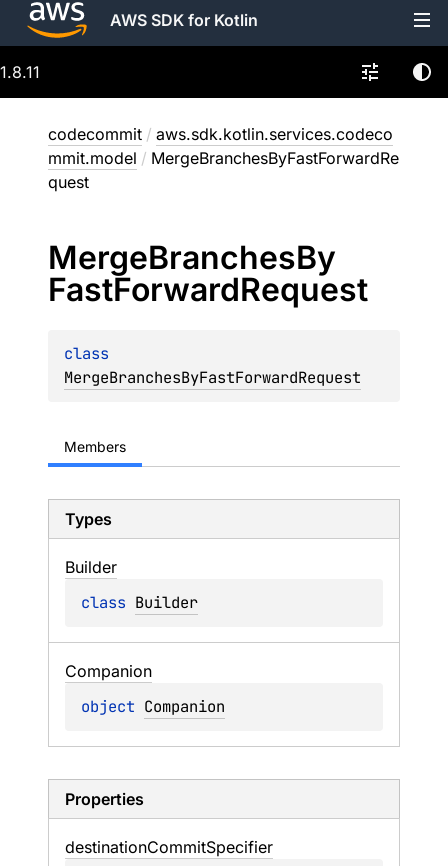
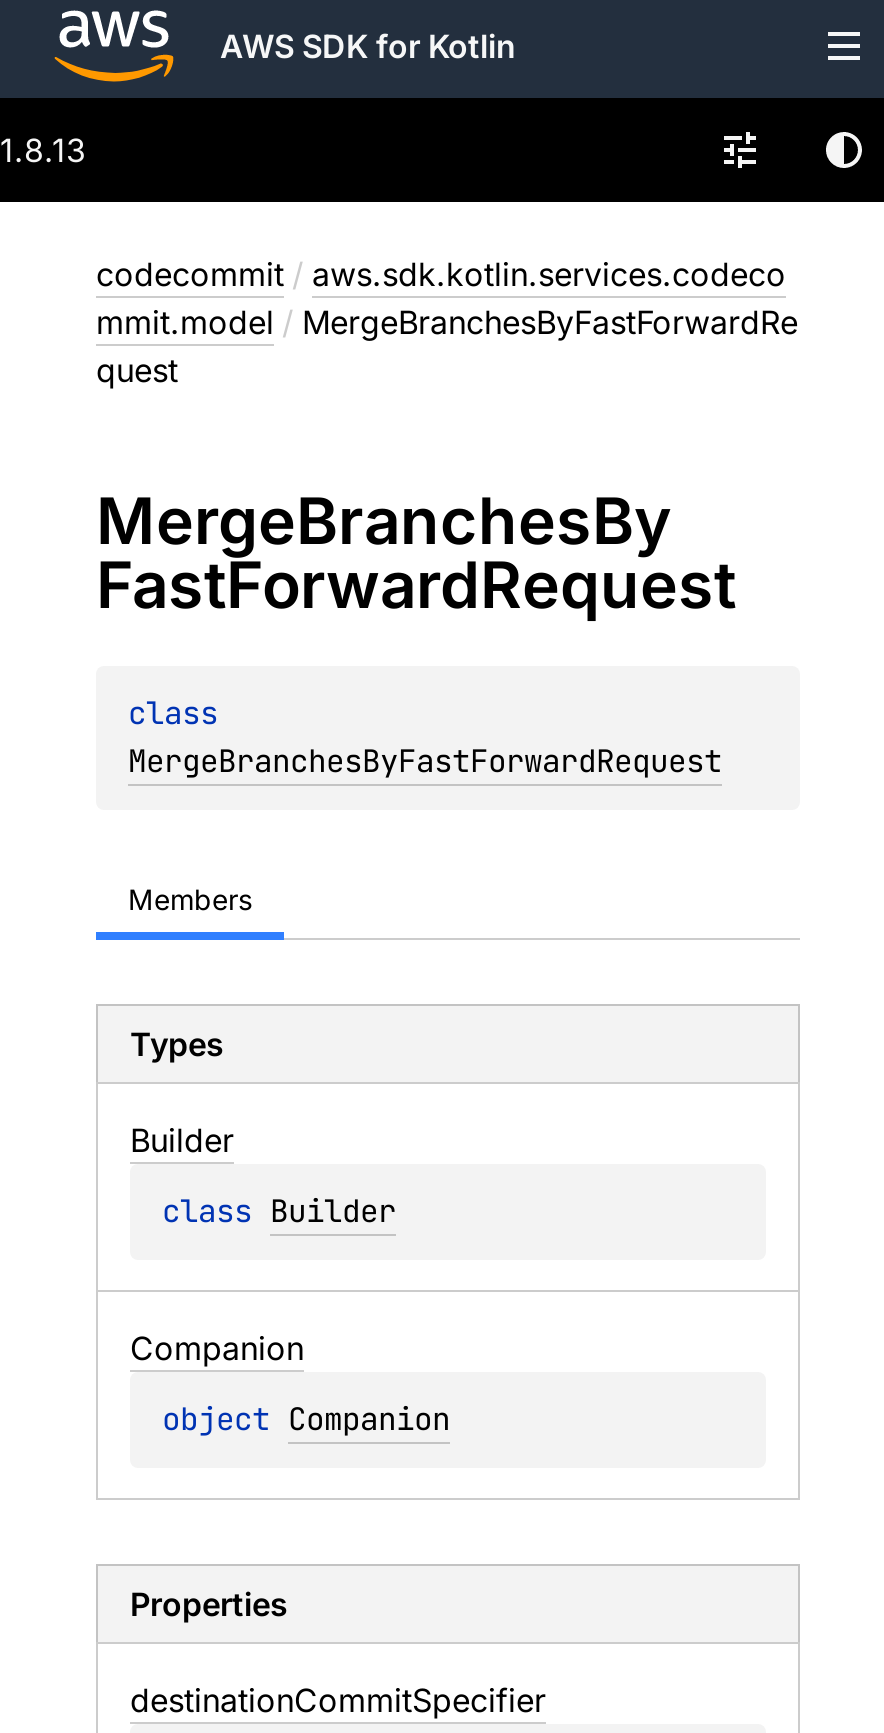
- 1.8.11
+ 1.8.13
